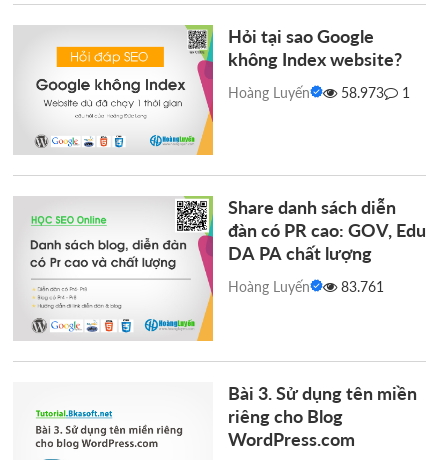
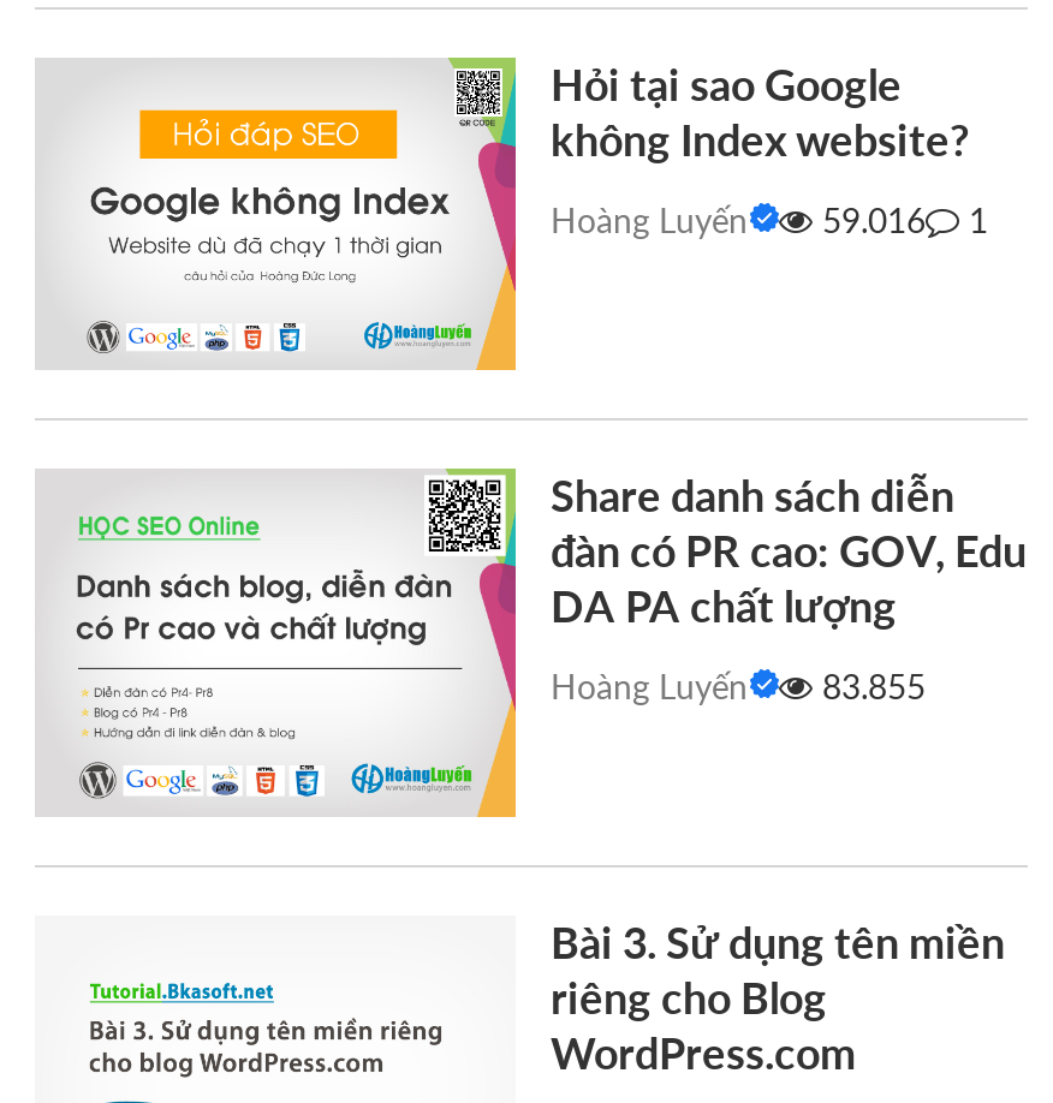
- Hoàng Luyến 58.973 1
+ Hoàng Luyến 59.016 1

- Hoàng Luyến 83.761
+ Hoàng Luyến 83.855
